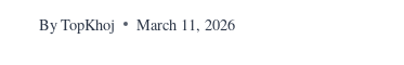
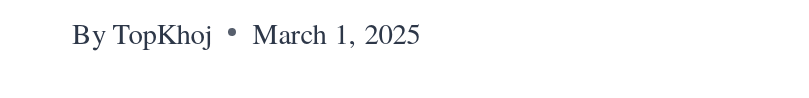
- By TopKhoj March 11, 2026
+ By TopKhoj March 1, 2025
